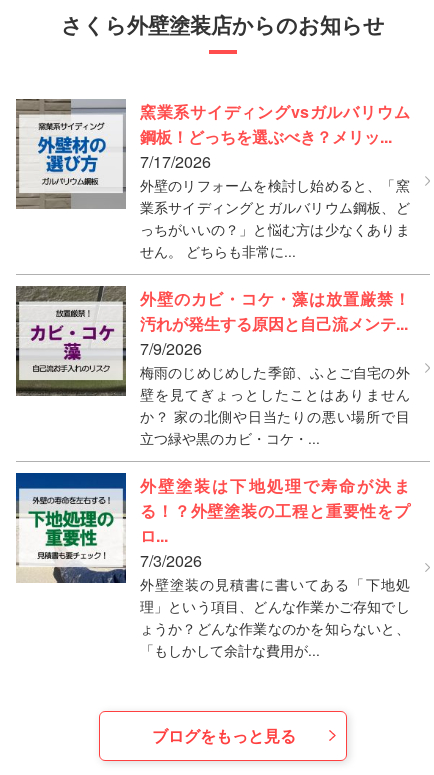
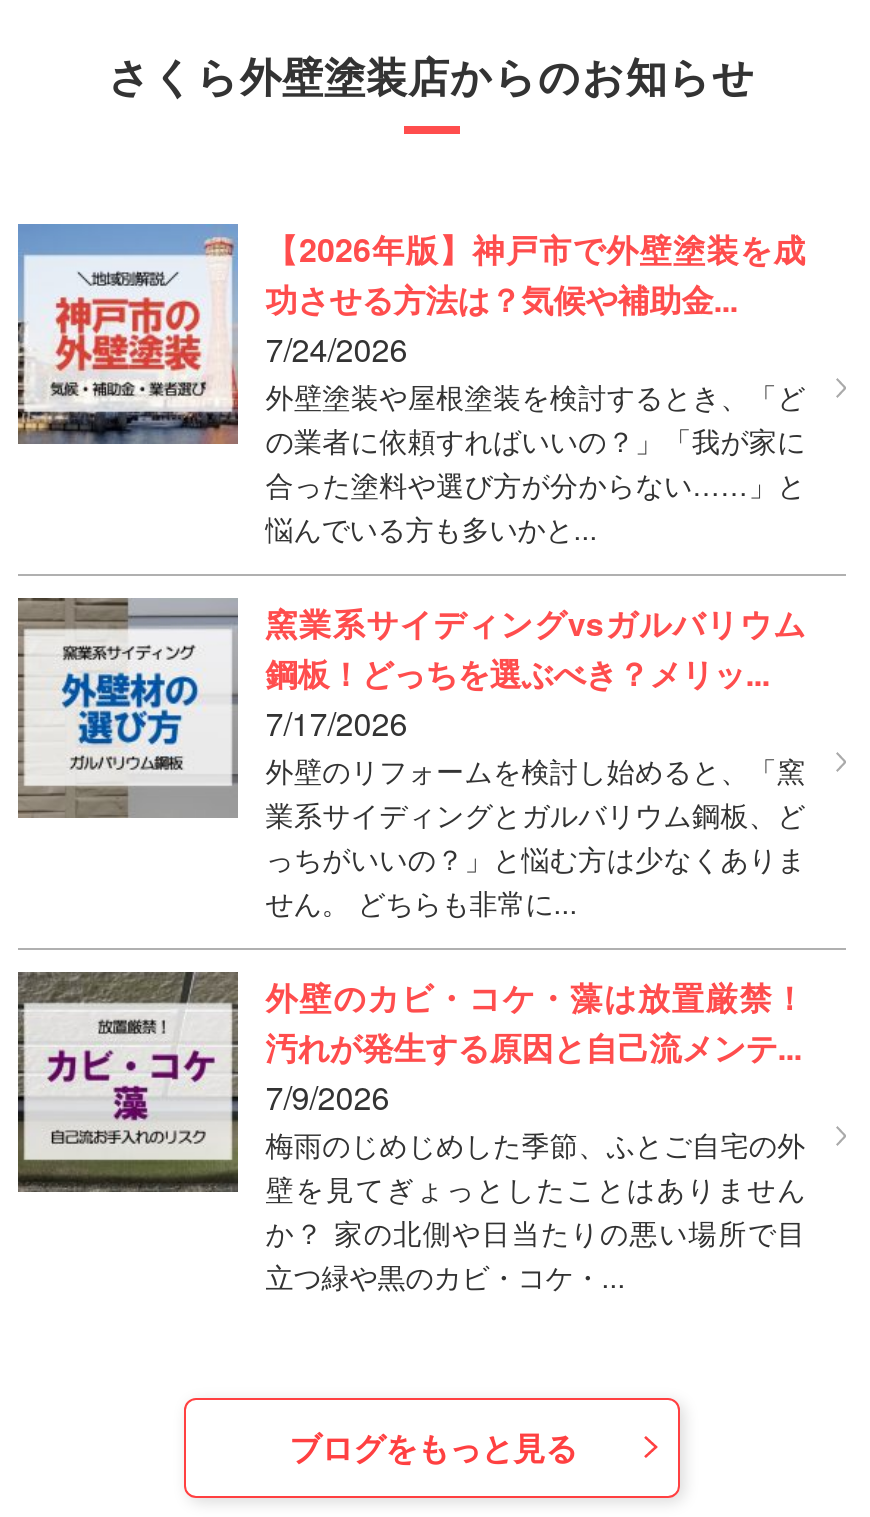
+ [image]
+ 【2026年版】神戸市で外壁塗装を成
+ 功させる方法は？気候や補助金...
+ 7/24/2026
+ 外壁塗装や屋根塗装を検討するとき、「ど
+ の業者に依頼すればいいの？」「我が家に
+ 合った塗料や選び方が分からない……」と
+ 悩んでいる方も多いかと...

moved down: [image] | 窯業系サイディングvsガルバリウム | 鋼板！どっちを選ぶべき？メリッ... | ... | か？ 家の北側や日当たりの悪い場所で目 | 立つ緑や黒のカビ・コケ・...

- [image]
- 外壁塗装は下地処理で寿命が決ま
- る！？外壁塗装の工程と重要性をプ
- ロ...
- 7/3/2026
- 外壁塗装の見積書に書いてある「下地処
- 理」という項目、どんな作業かご存知でし
- ょうか？どんな作業なのかを知らないと、
- 「もしかして余計な費用が...
